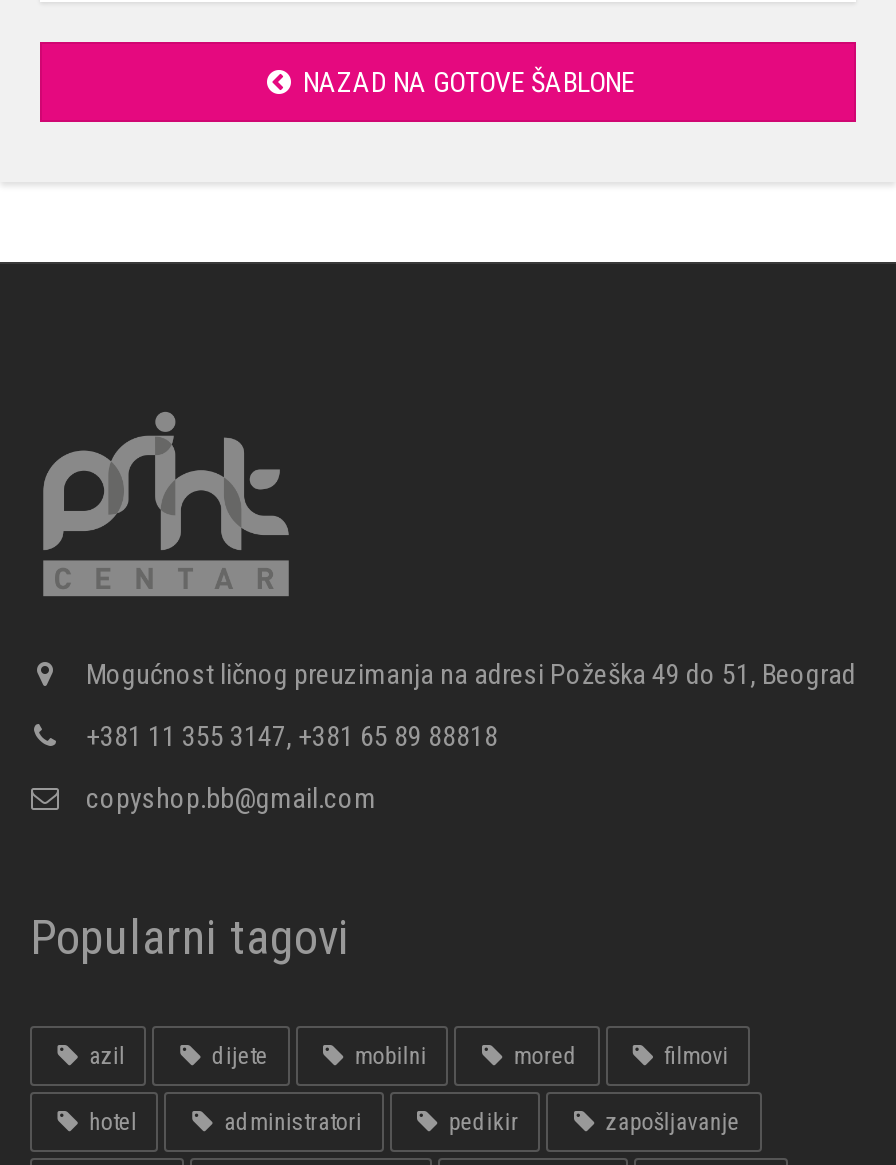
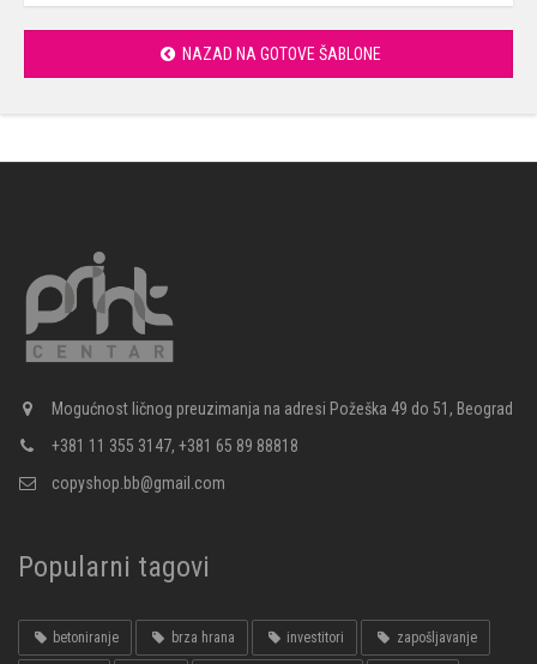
- azil
- dijete
- mobilni
- mored
- filmovi
- hotel
- administratori
- pedikir
+ betoniranje
+ brza hrana
+ investitori
